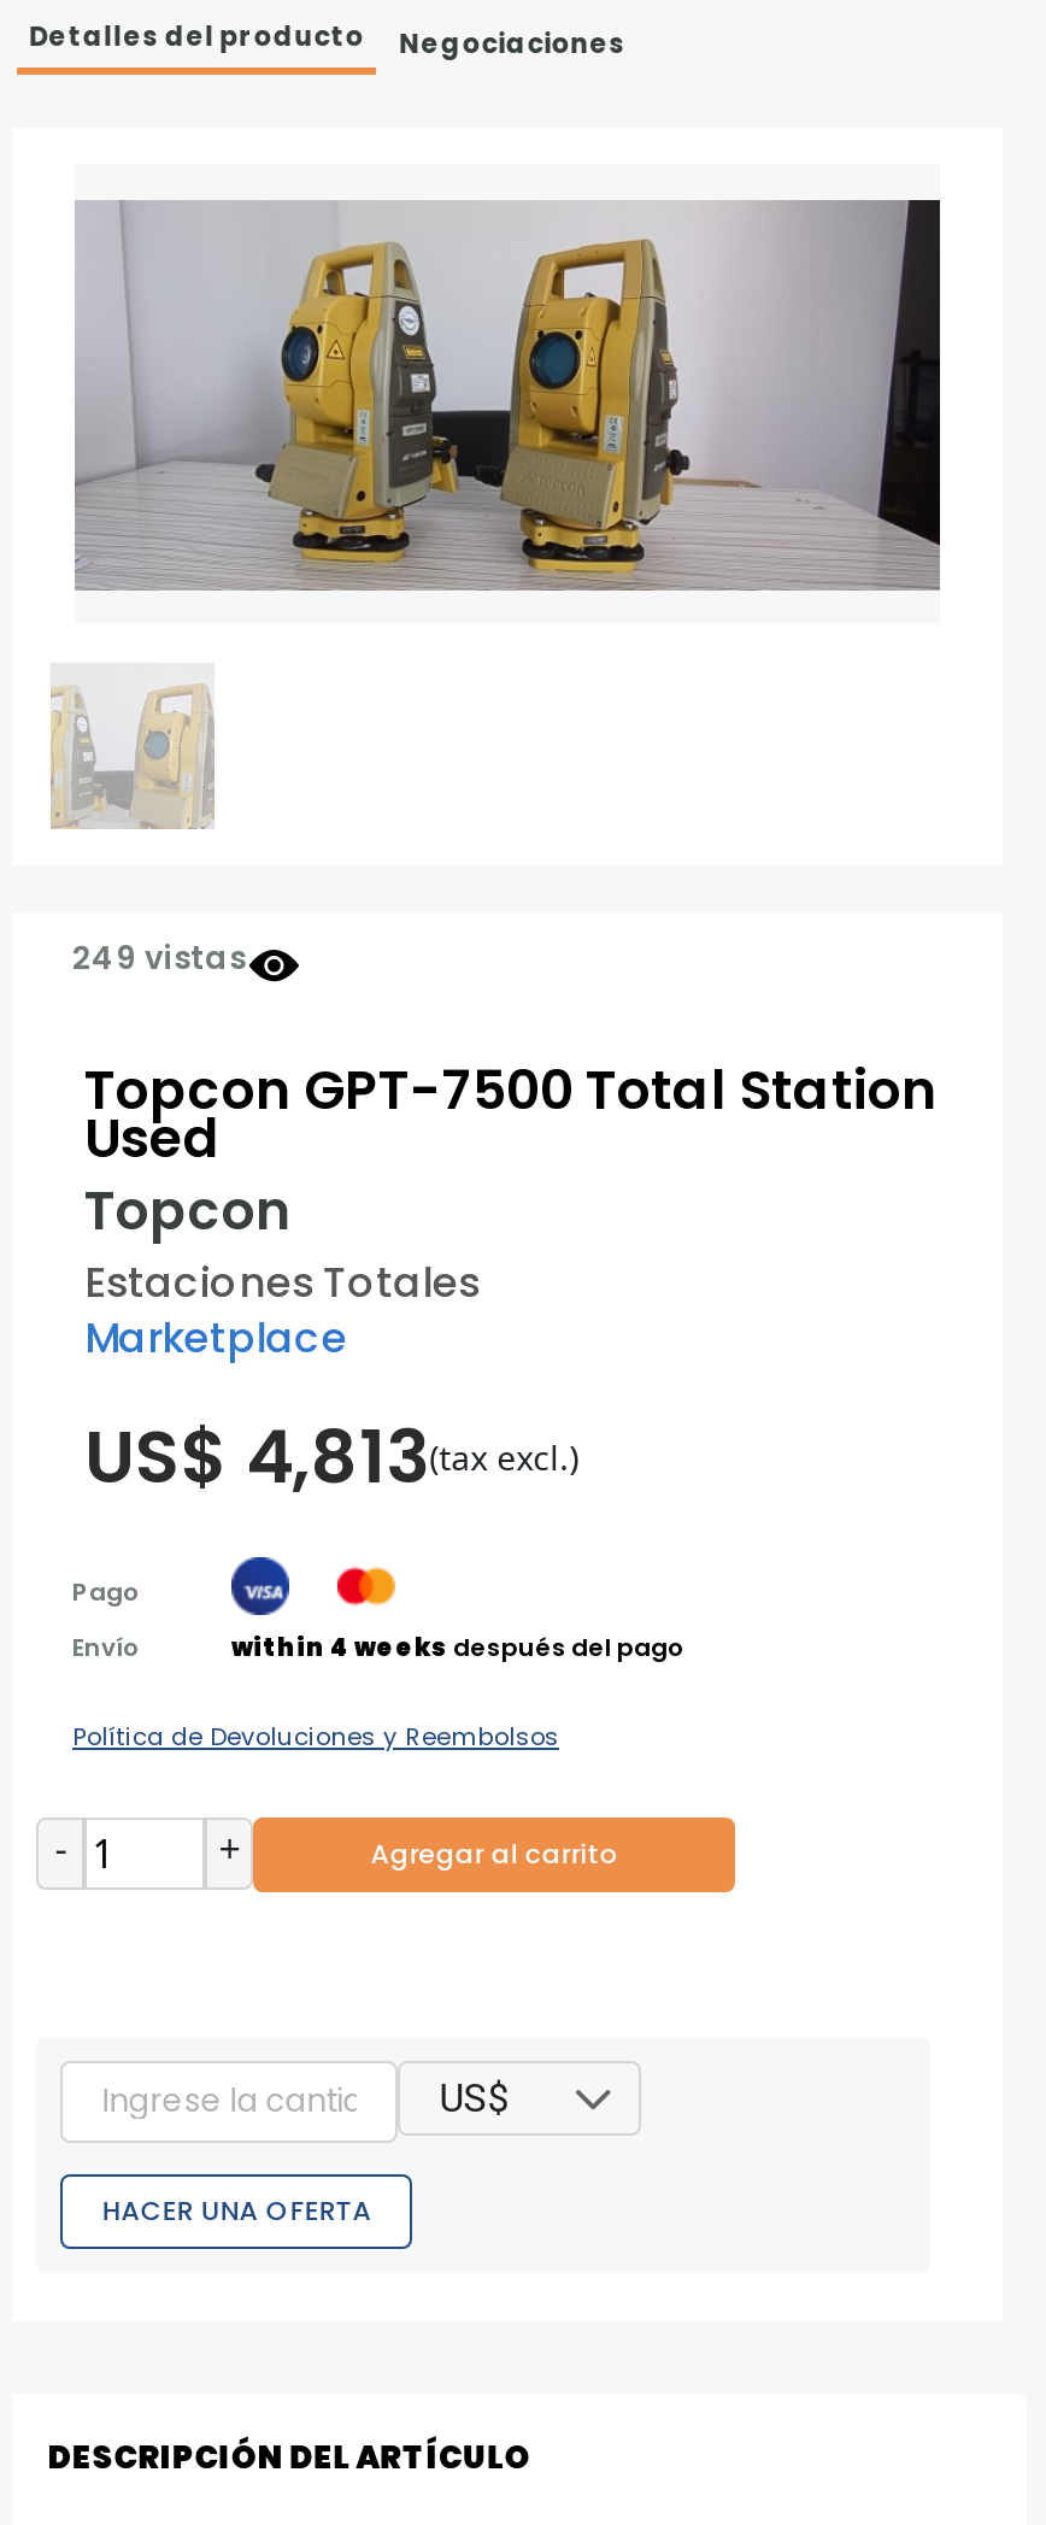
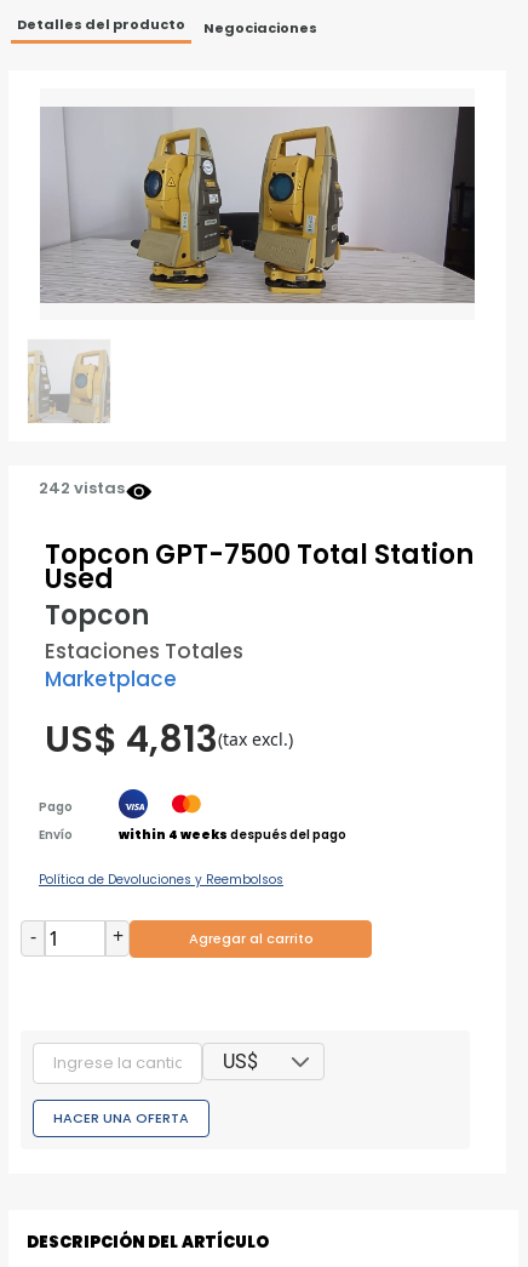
- 249 vistas
+ 242 vistas
